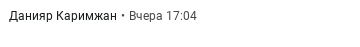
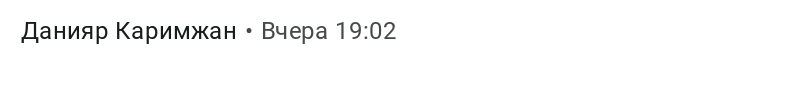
- Данияр Каримжан Вчера 17:04
+ Данияр Каримжан Вчера 19:02
